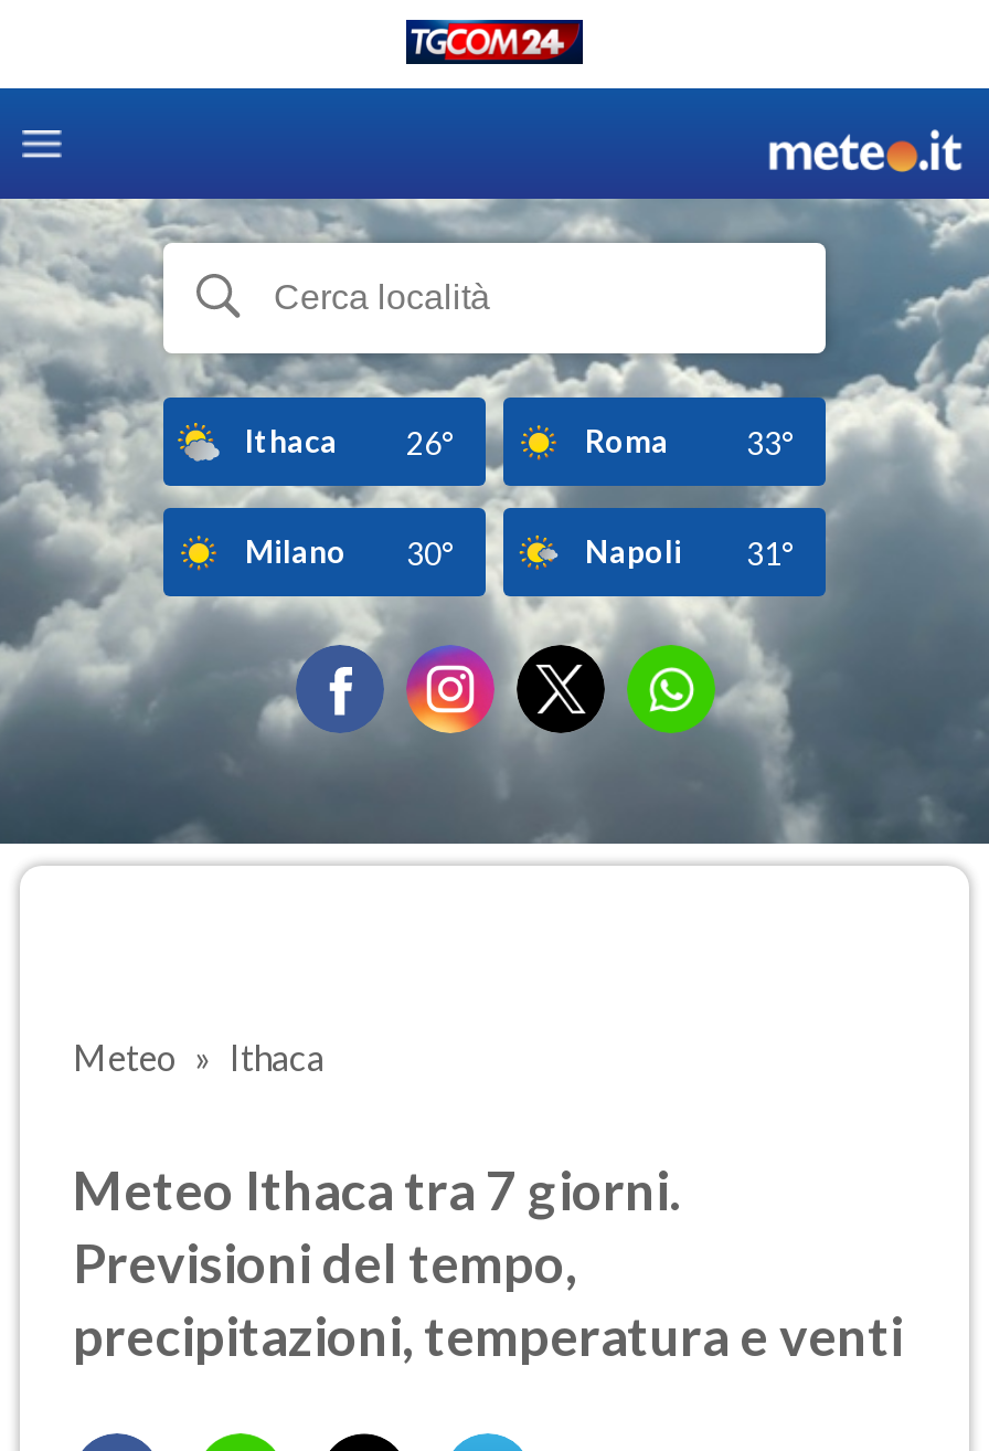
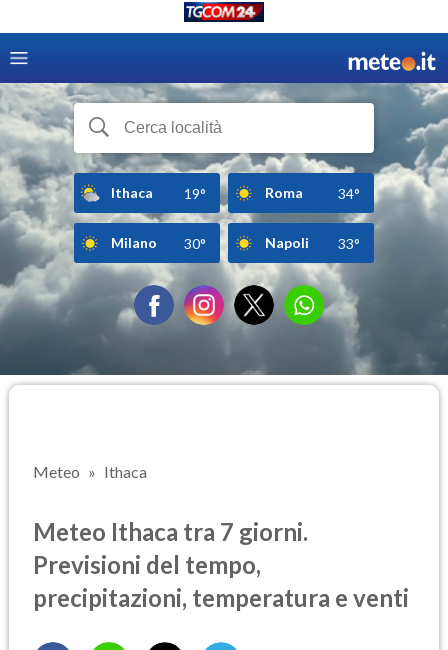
- Ithaca 26°
+ Ithaca 19°

- 33°
+ 34°

- Napoli 31°
+ Napoli 33°
